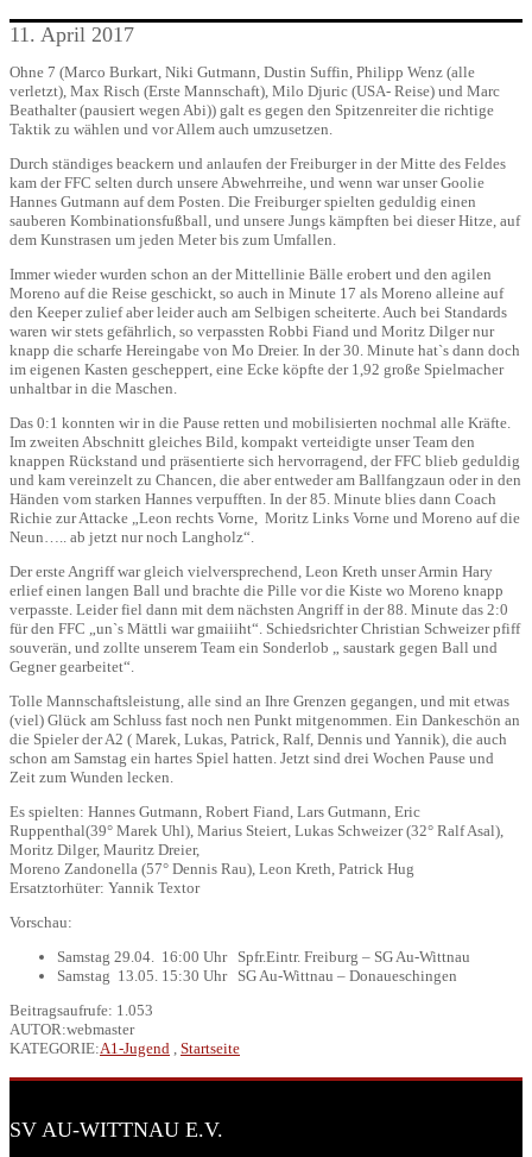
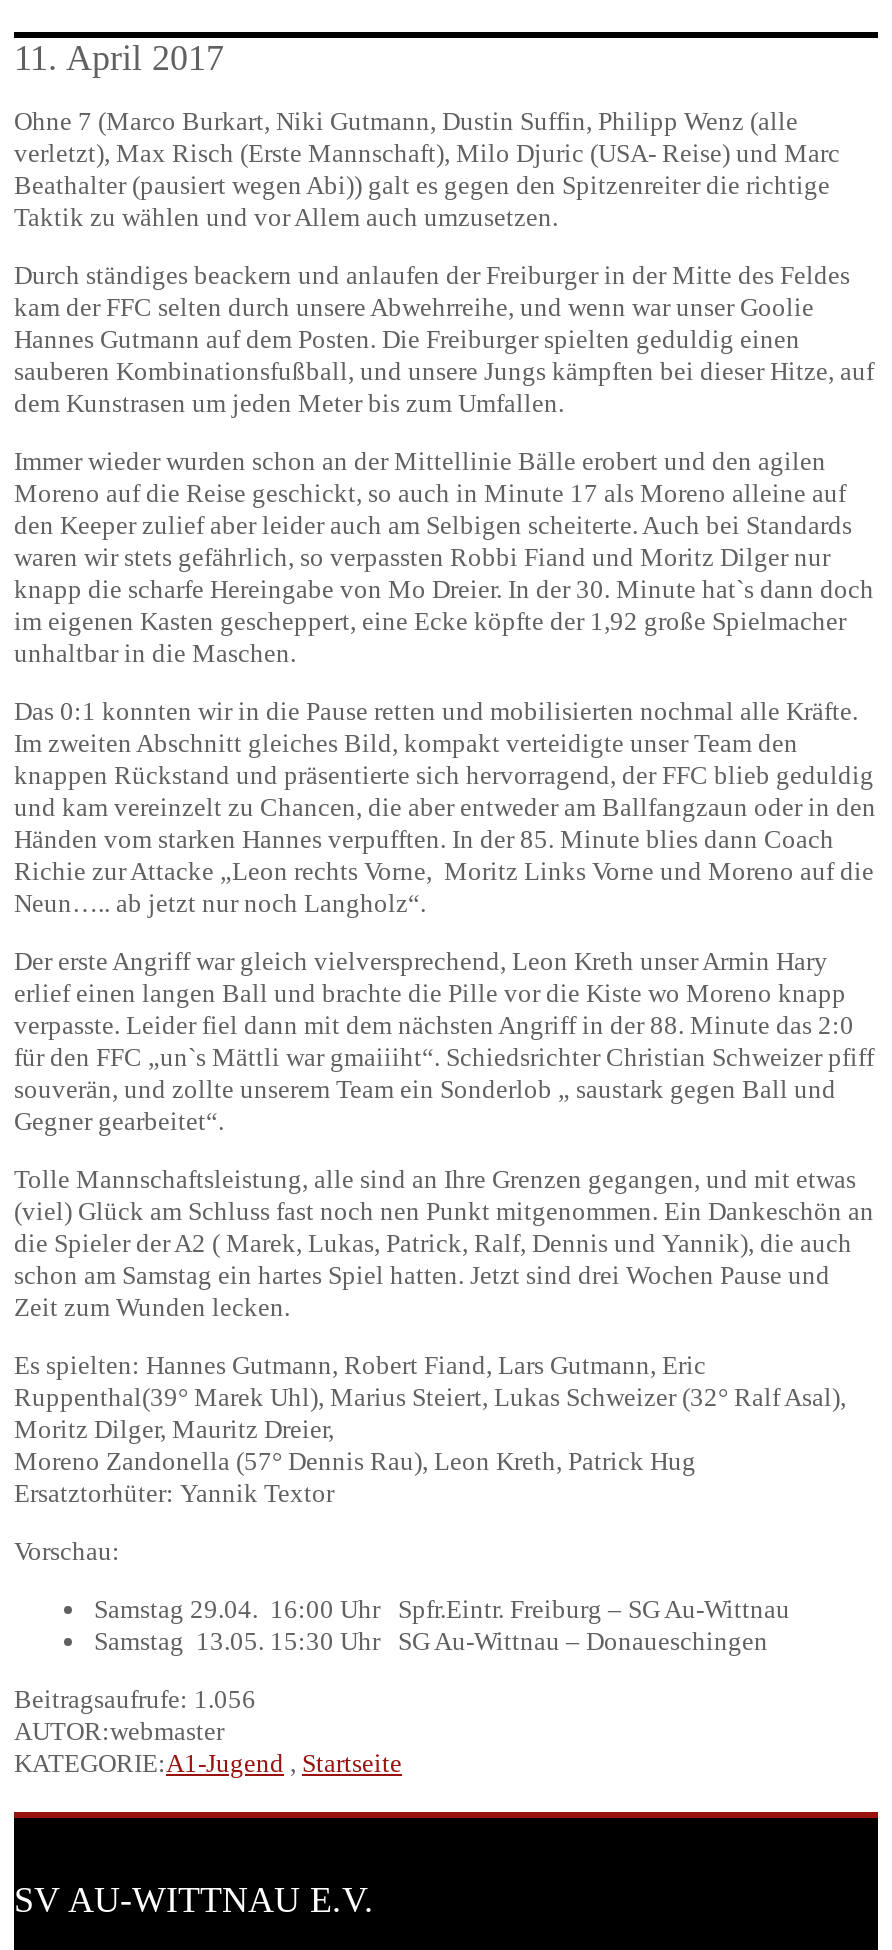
- Beitragsaufrufe: 1.053
+ Beitragsaufrufe: 1.056
